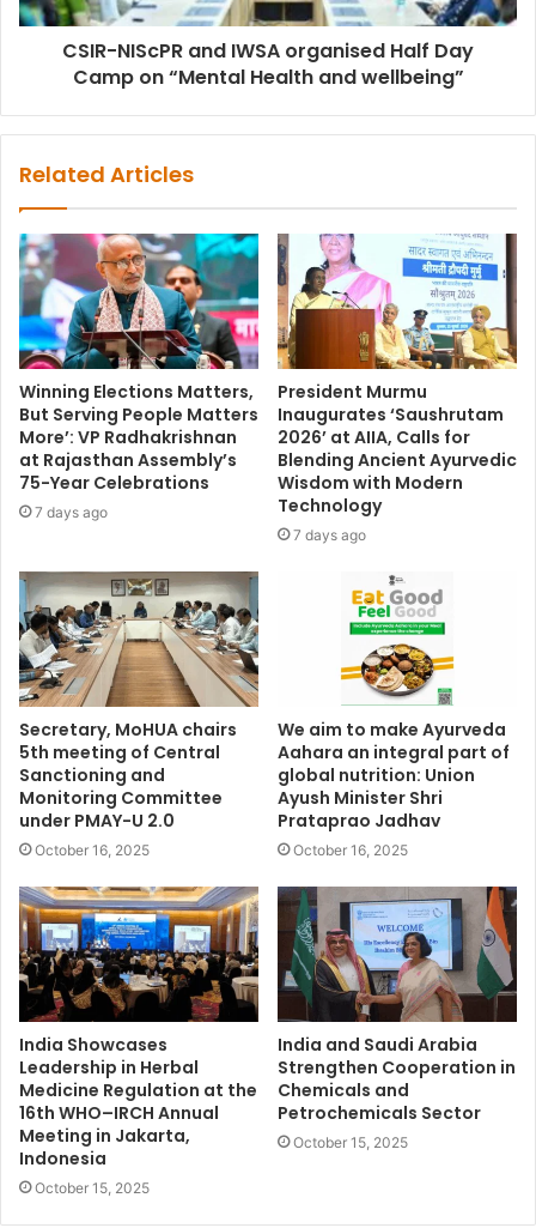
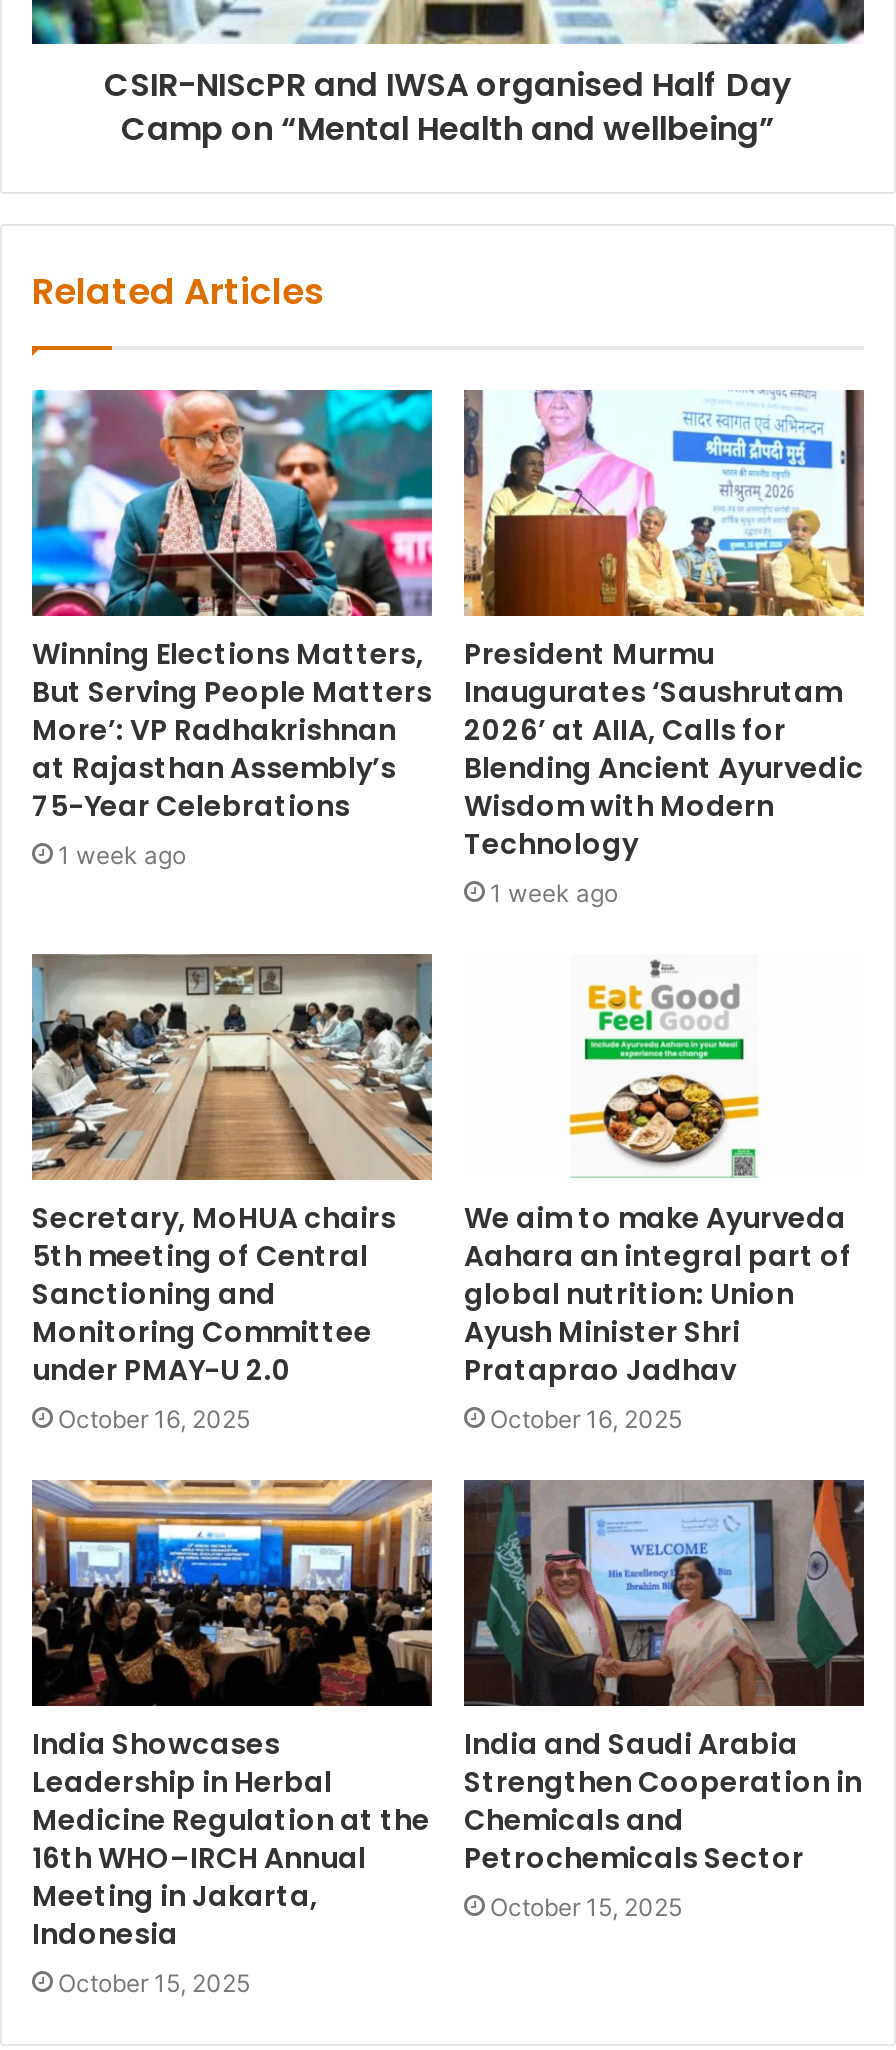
- 7 days ago
+ 1 week ago

- 7 days ago
+ 1 week ago
